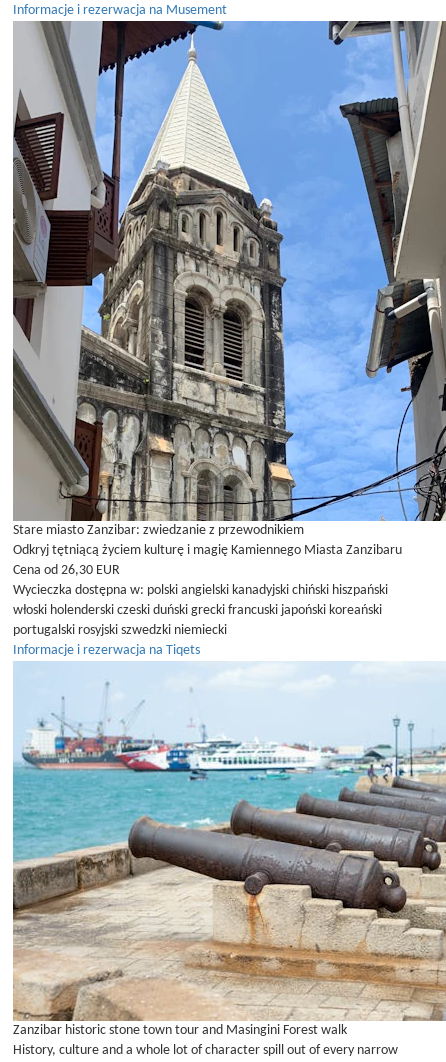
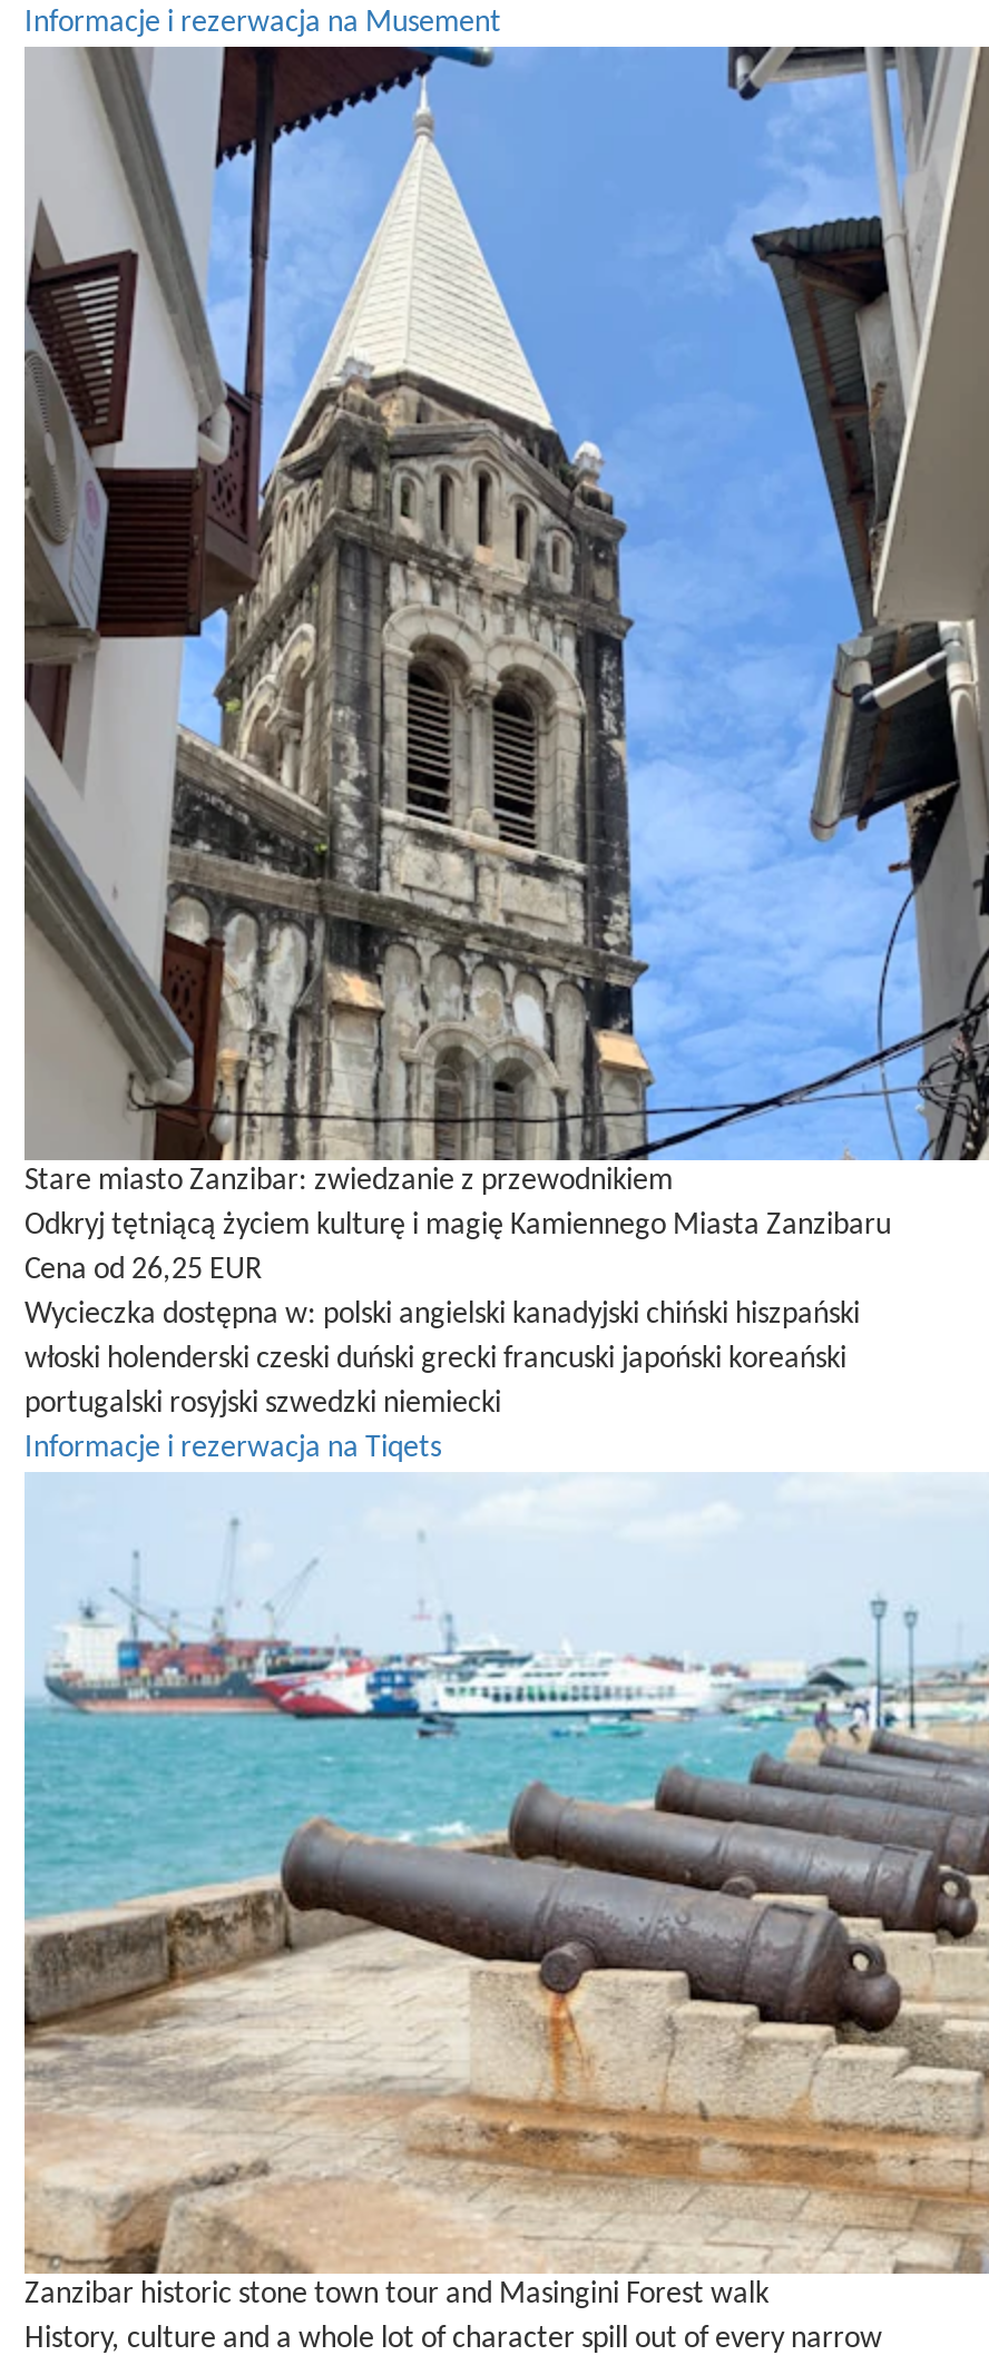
- Cena od 26,30 EUR
+ Cena od 26,25 EUR
